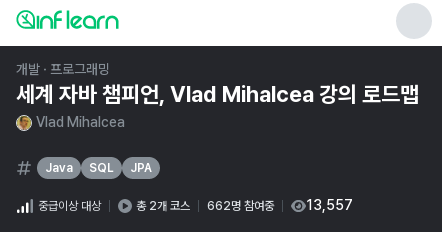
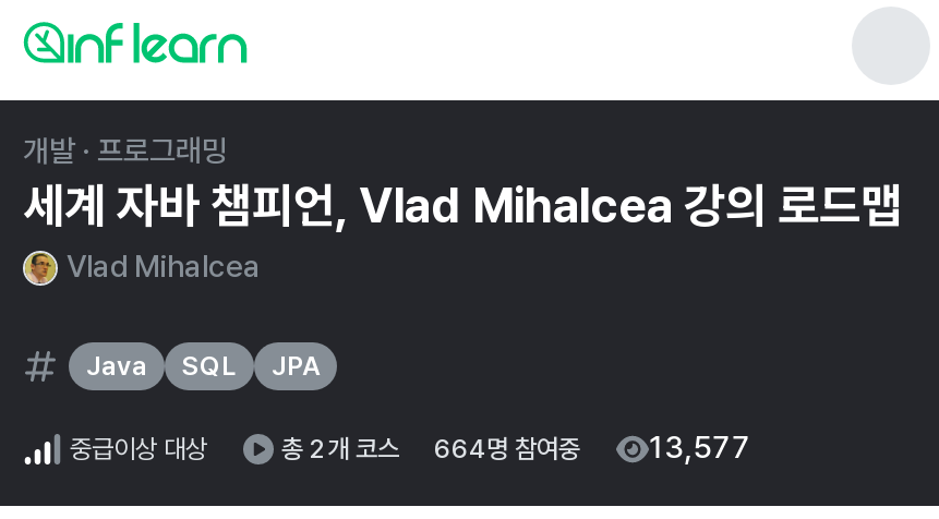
- 총 2 개 코스 662명 참여중
+ 총 2 개 코스 664명 참여중

- 13,557
+ 13,577
